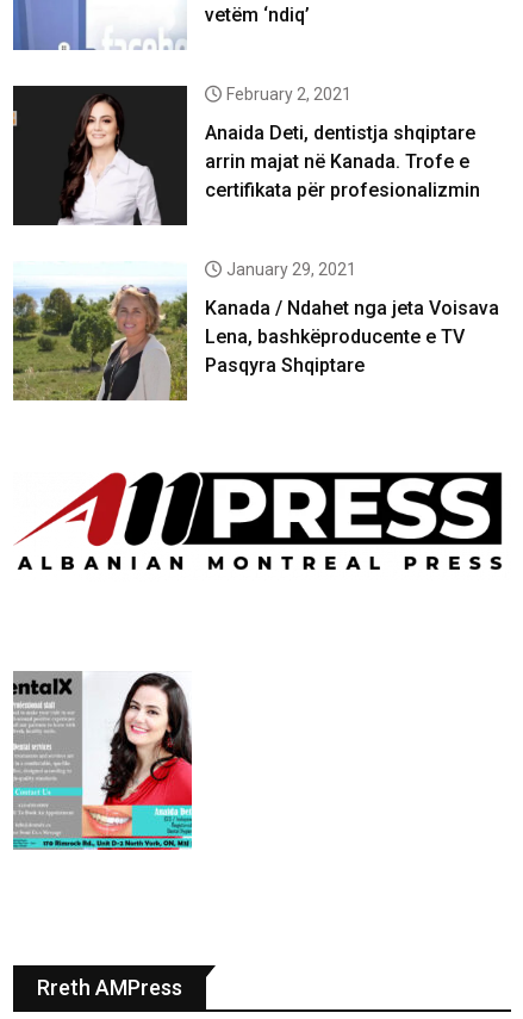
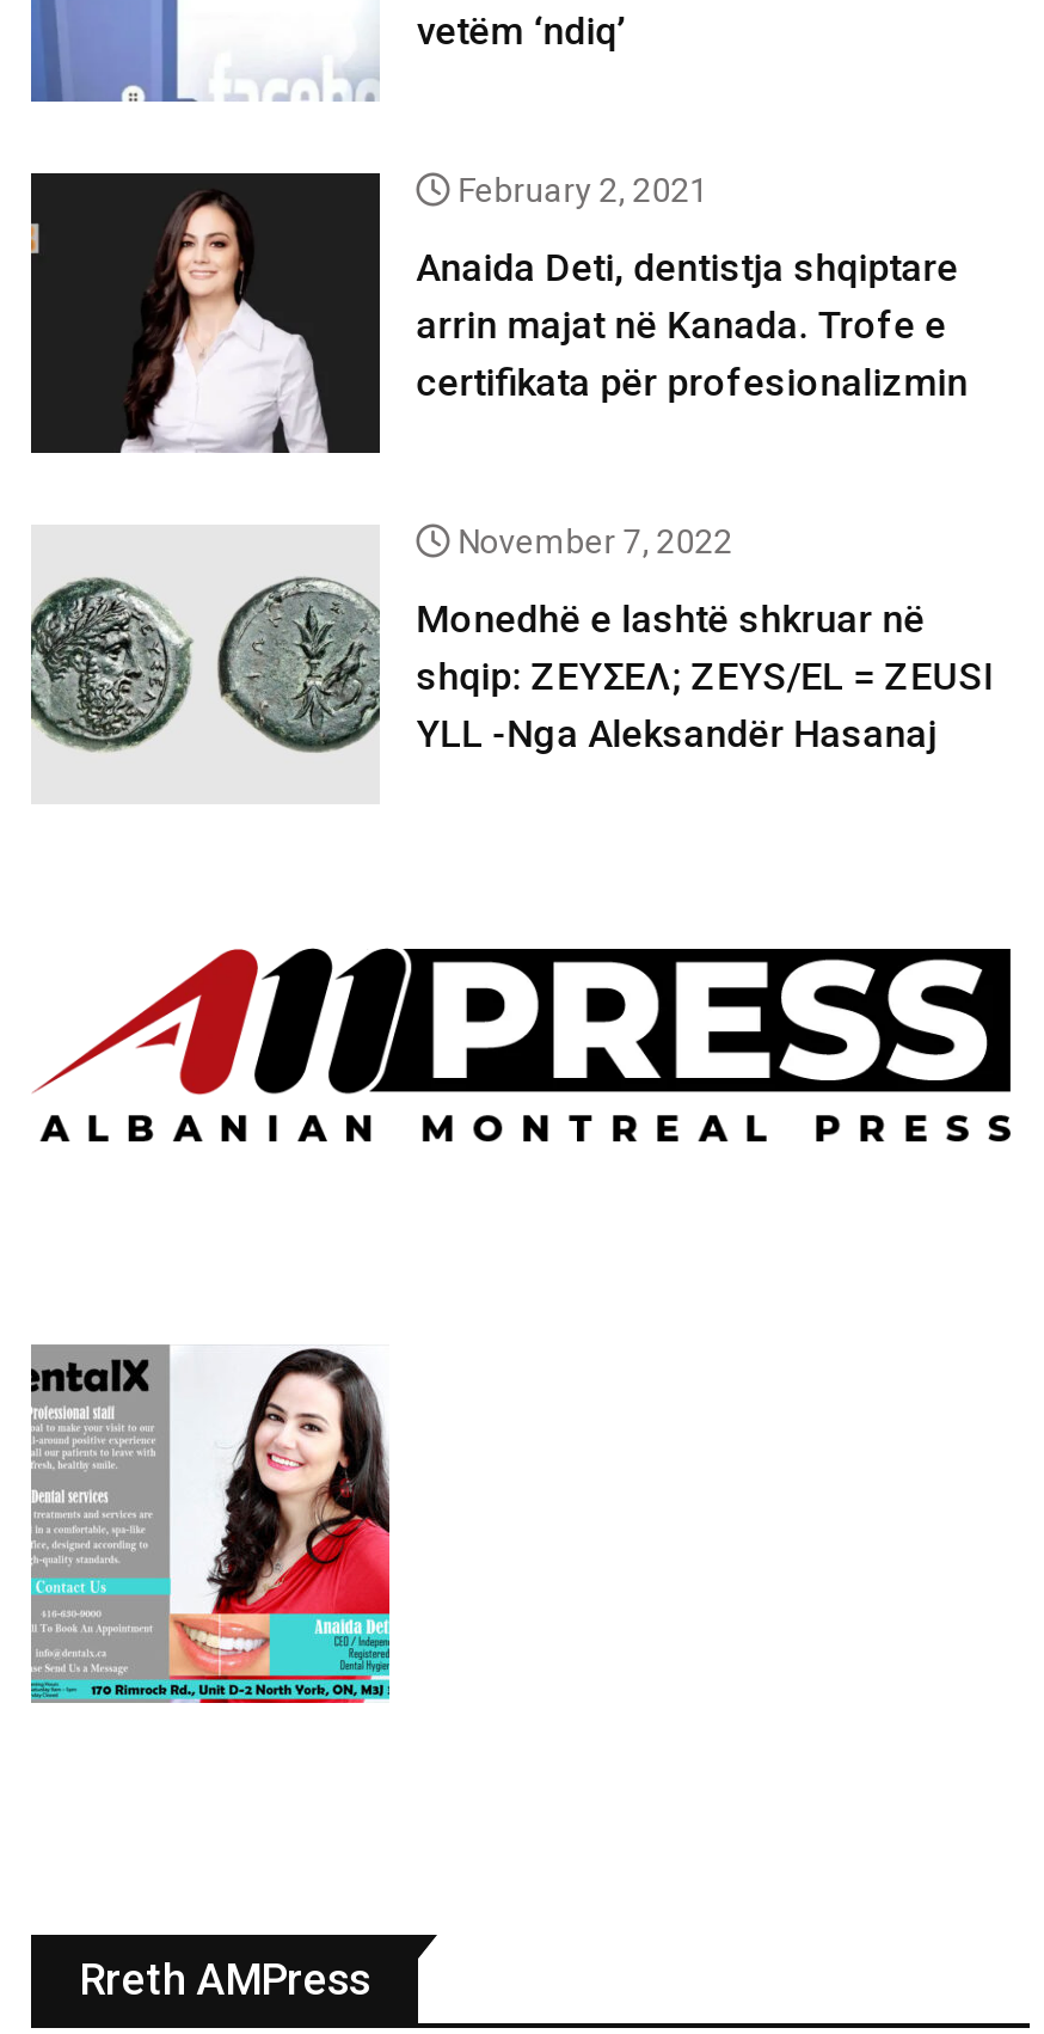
- January 29, 2021
+ November 7, 2022

- [image]
- Kanada / Ndahet nga jeta Voisava
- Lena, bashkëproducente e TV
- Pasqyra Shqiptare
+ [image]
+ Monedhë e lashtë shkruar në
+ shqip: ΖΕΥΣΕΛ; ZEYS/EL = ZEUSI
+ YLL -Nga Aleksandër Hasanaj
